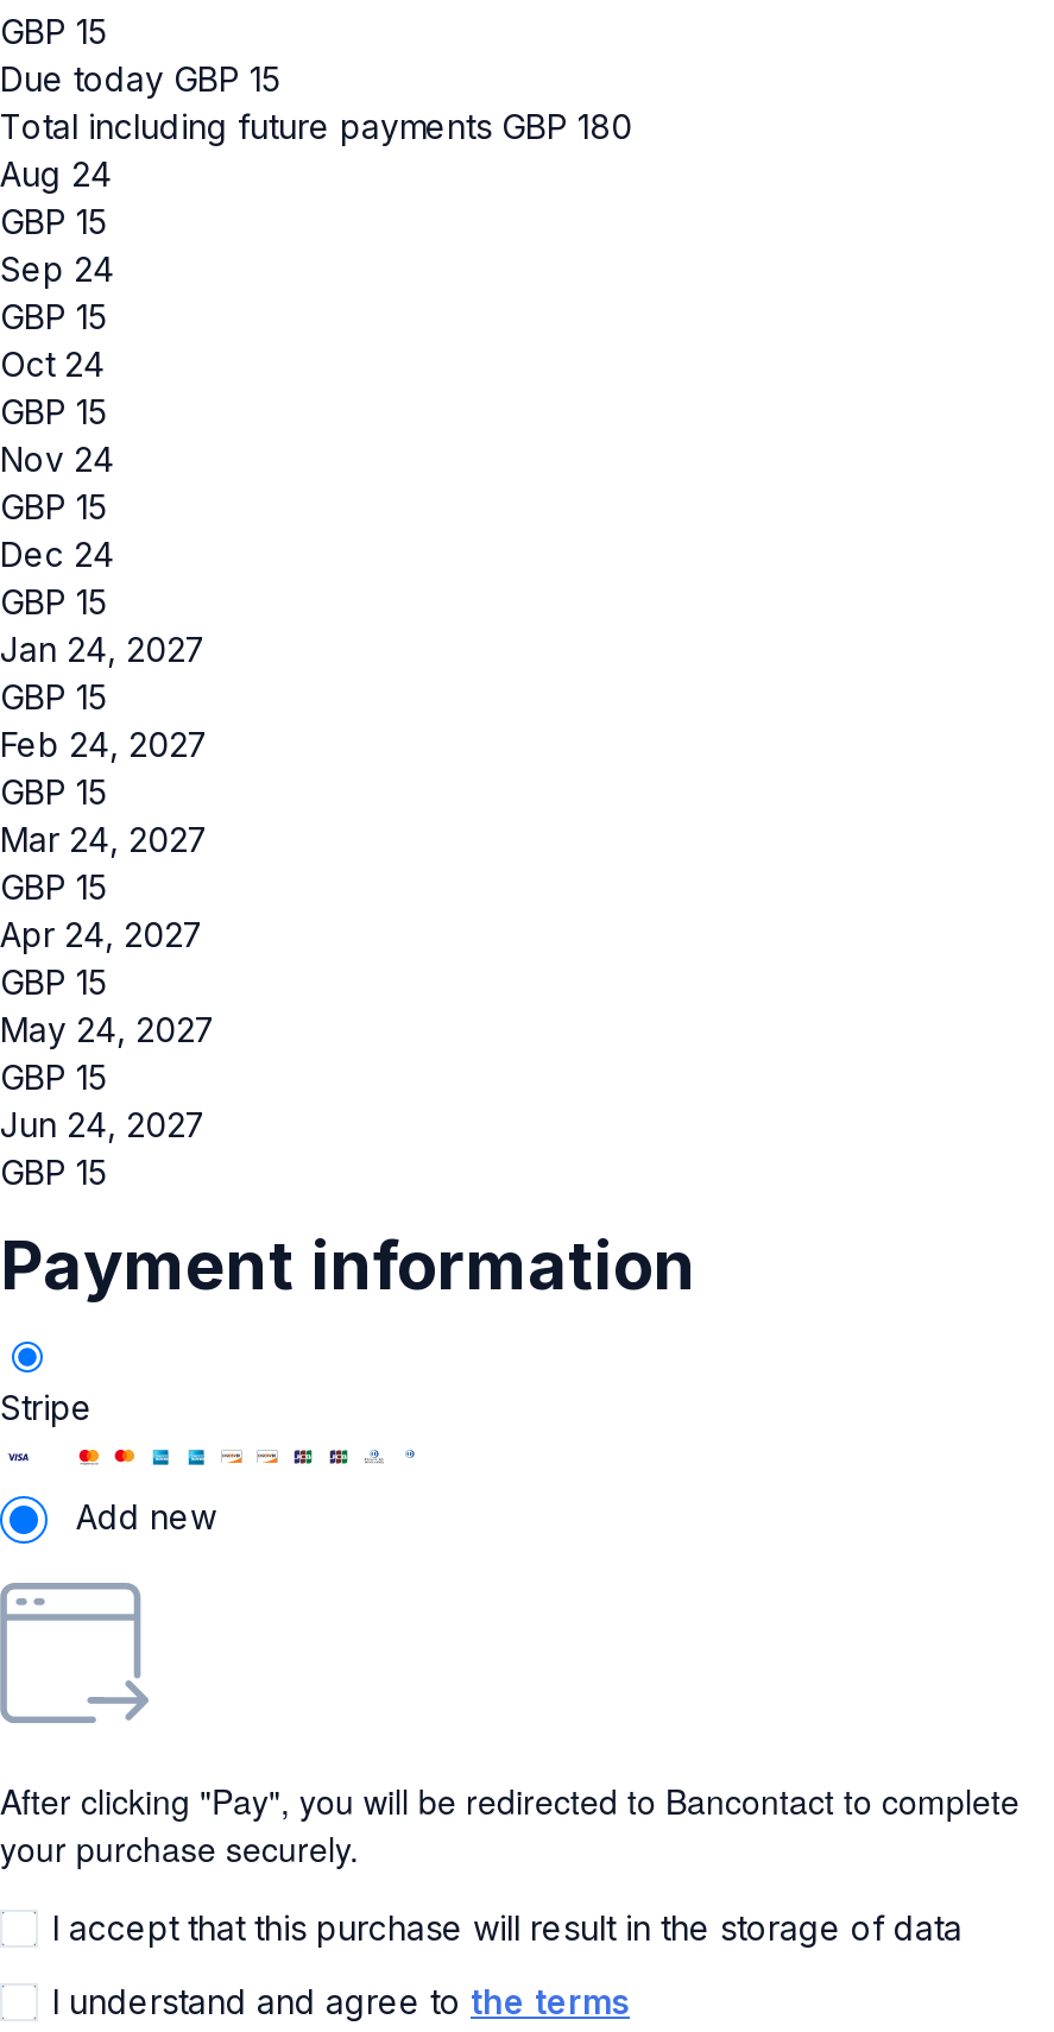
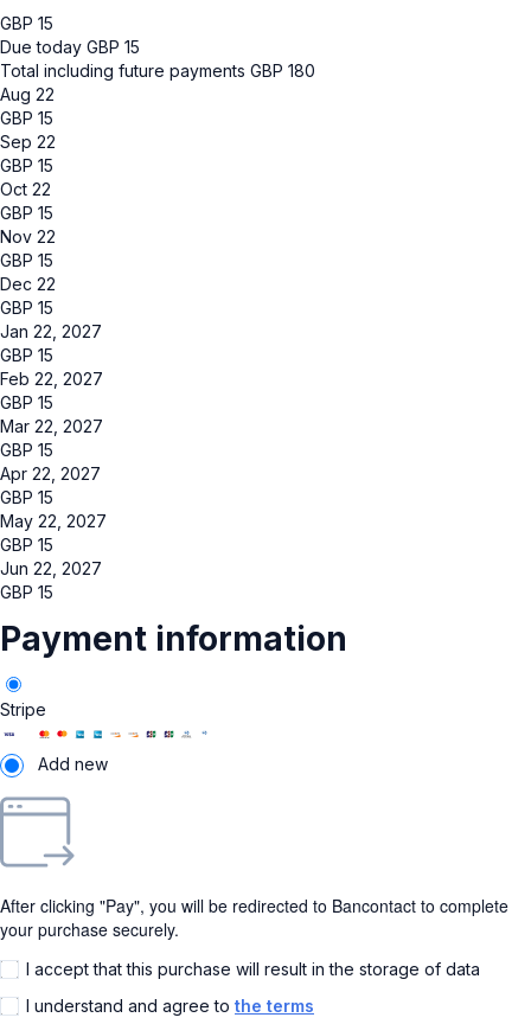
- Aug 24
+ Aug 22

- Sep 24
+ Sep 22

- Oct 24
+ Oct 22

- Nov 24
+ Nov 22

- Dec 24
+ Dec 22

- Jan 24, 2027
+ Jan 22, 2027

- Feb 24, 2027
+ Feb 22, 2027

- Mar 24, 2027
+ Mar 22, 2027

- Apr 24, 2027
+ Apr 22, 2027

- May 24, 2027
+ May 22, 2027

- Jun 24, 2027
+ Jun 22, 2027
